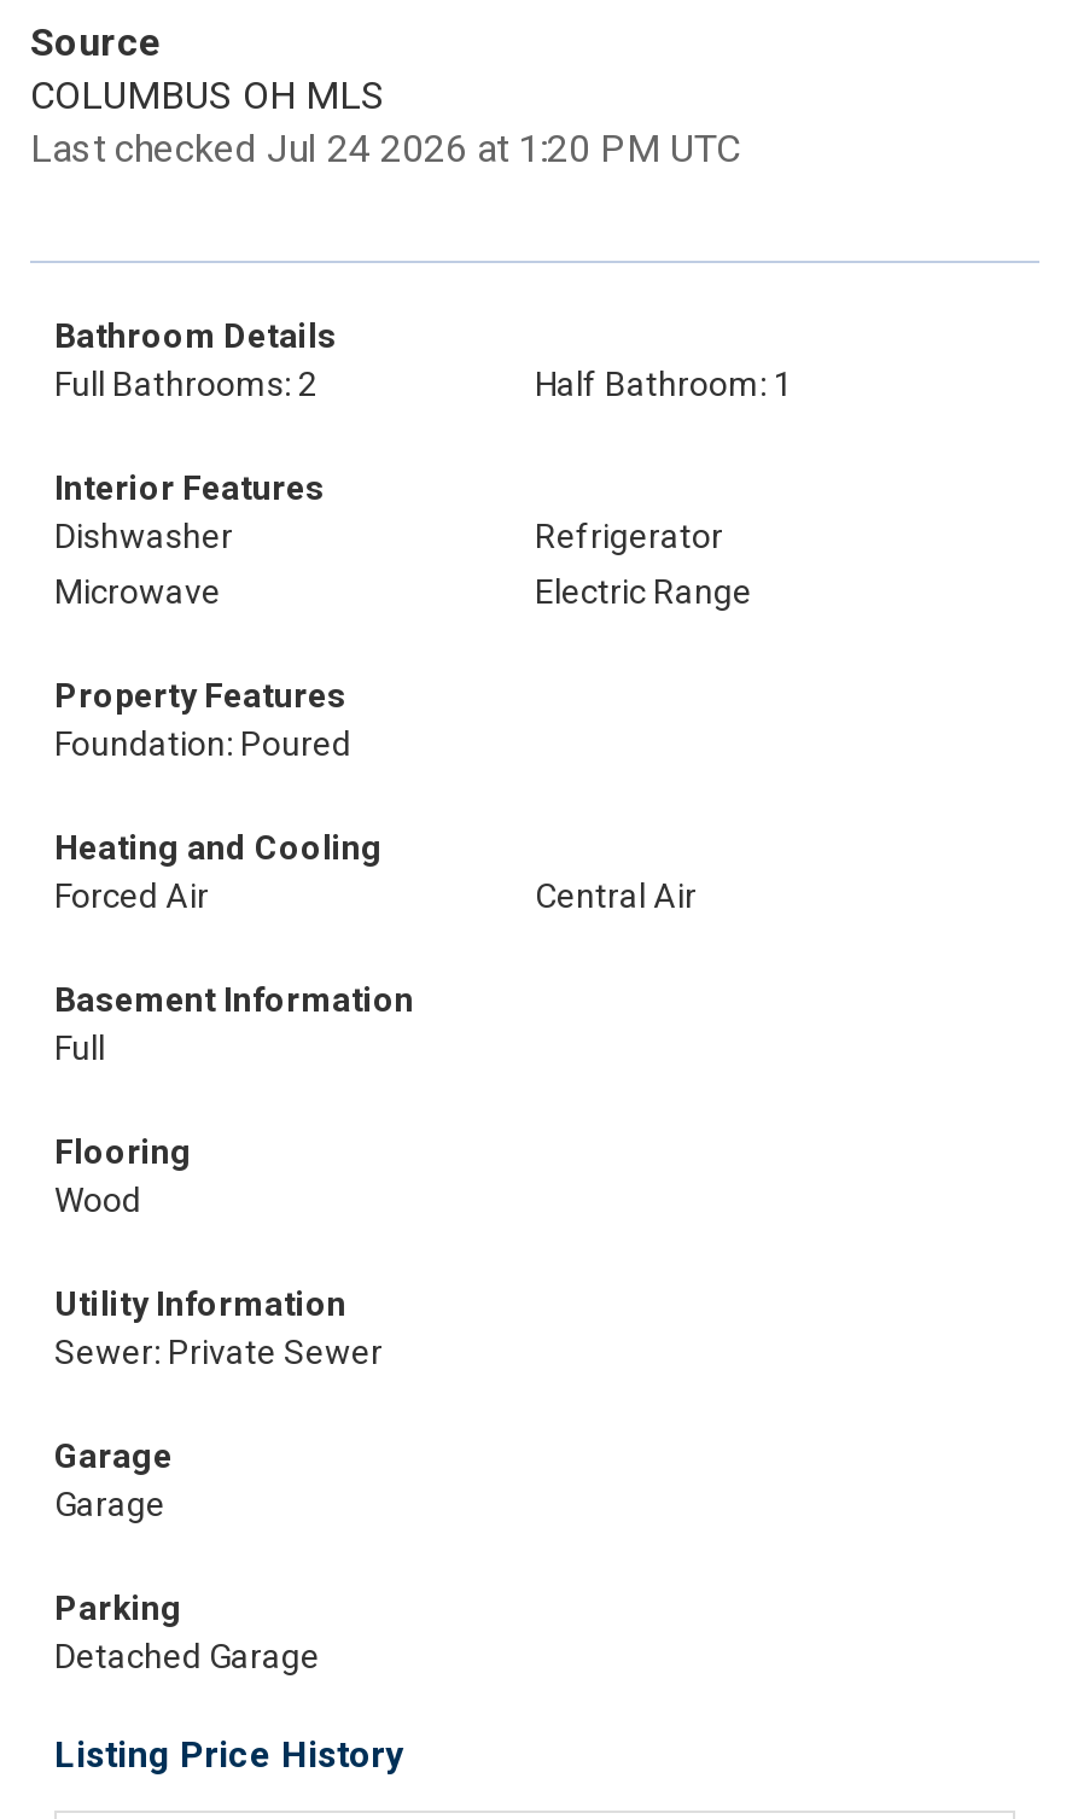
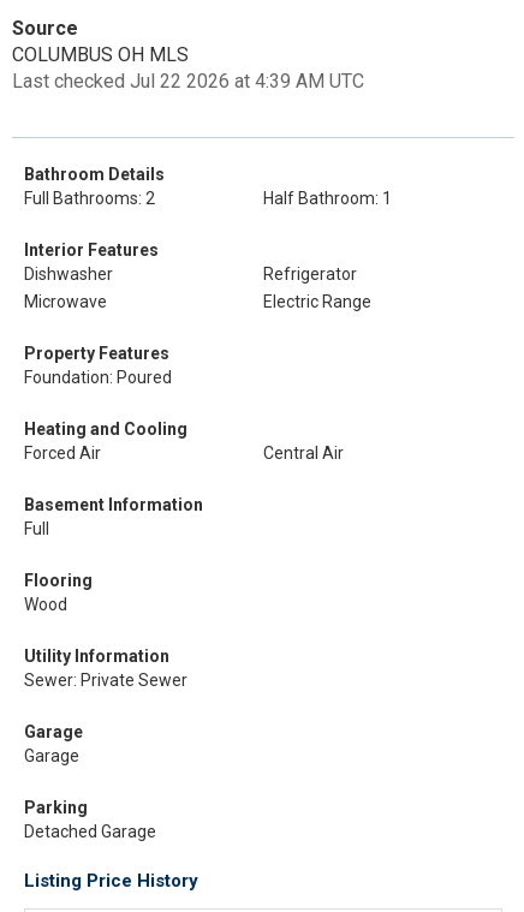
- Last checked Jul 24 2026 at 1:20 PM UTC
+ Last checked Jul 22 2026 at 4:39 AM UTC
